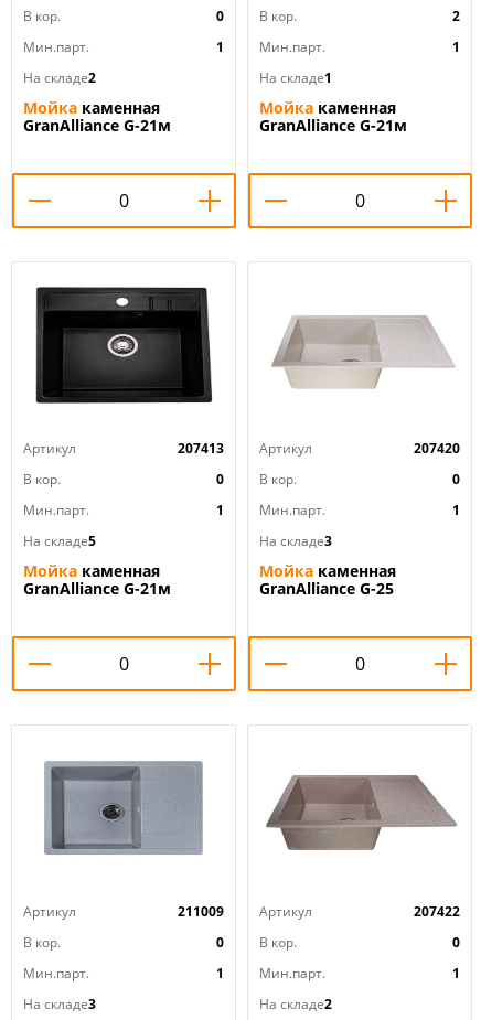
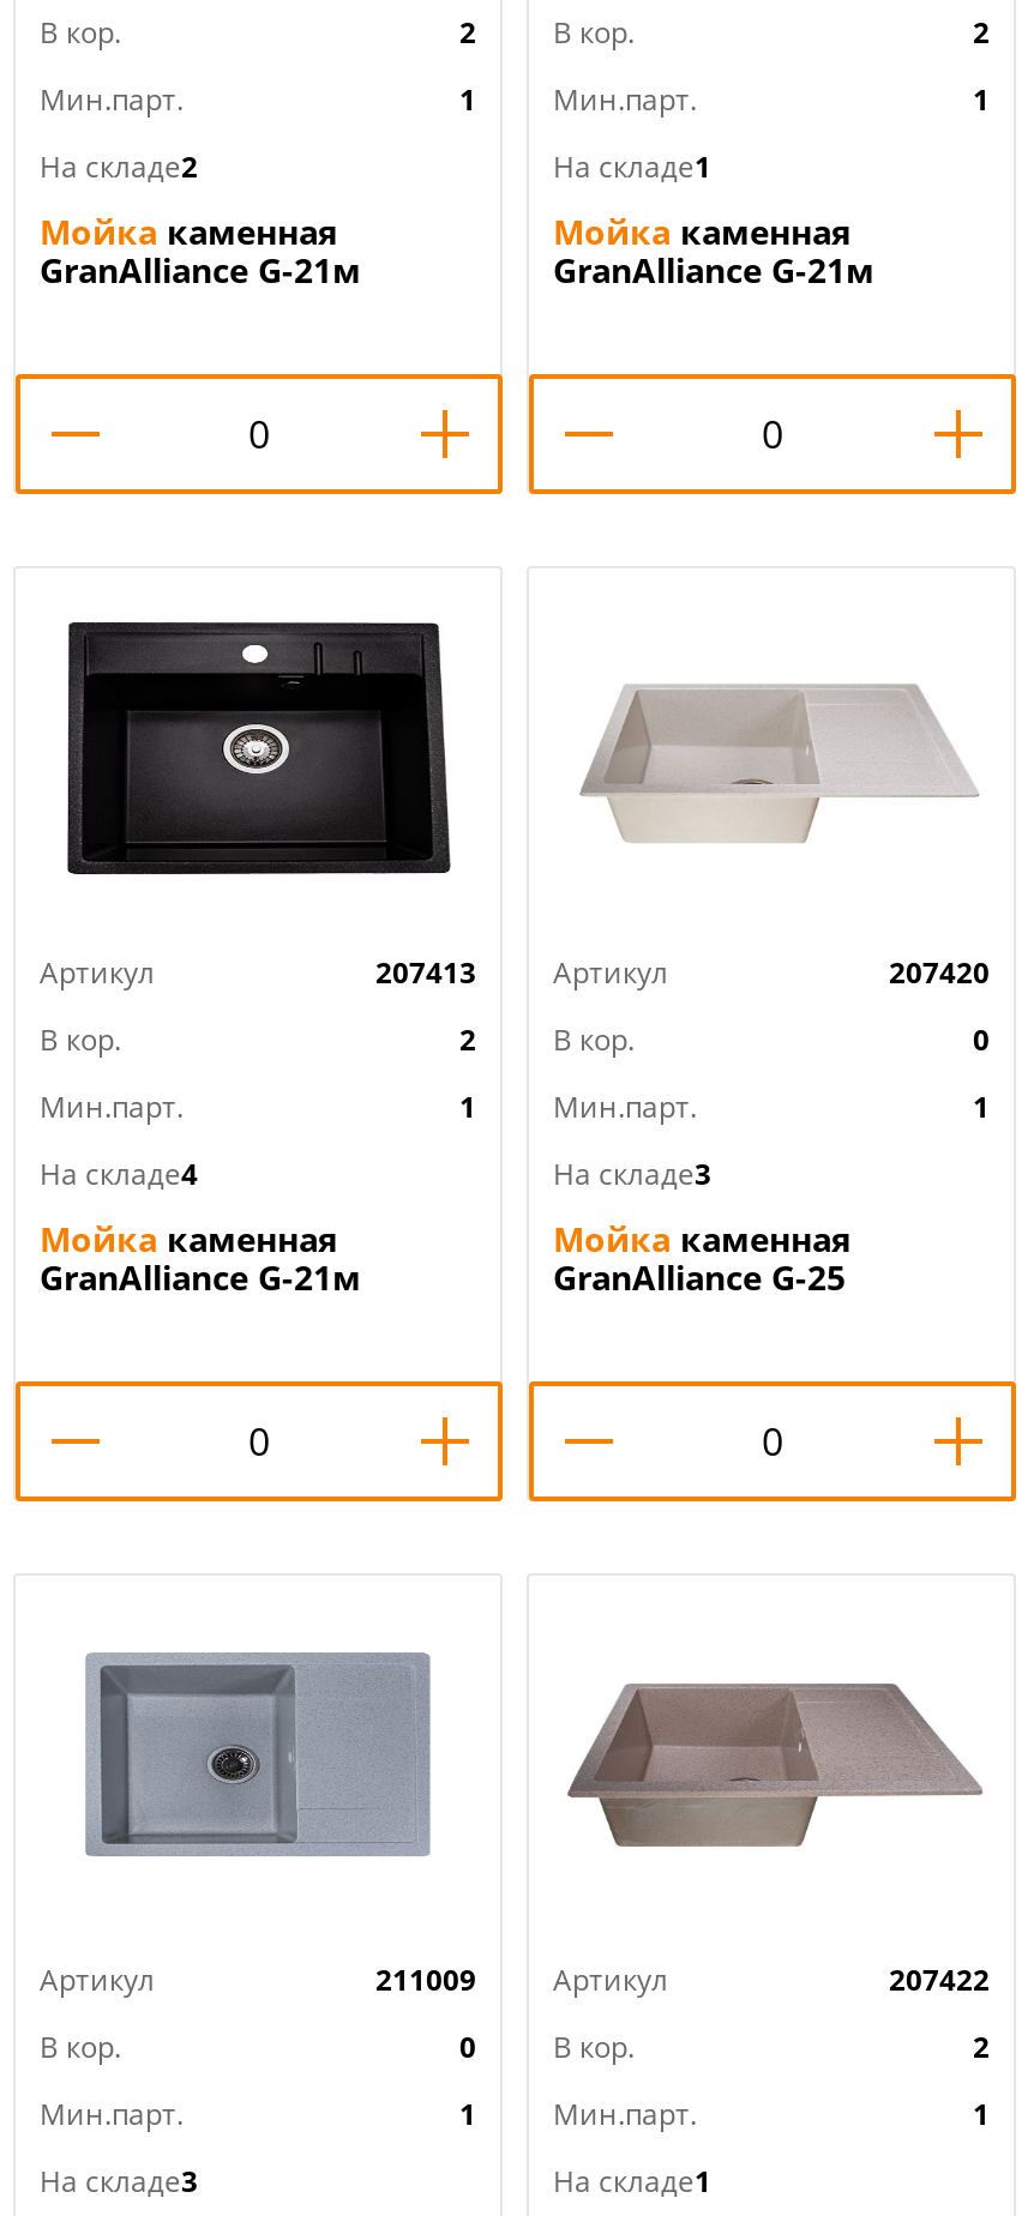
- 0 В кор.
+ 2 В кор.

- 0 В кор.
+ 2 В кор.

- На складе5
+ На складе4

- 0
+ 2

- На складе2
+ На складе1
